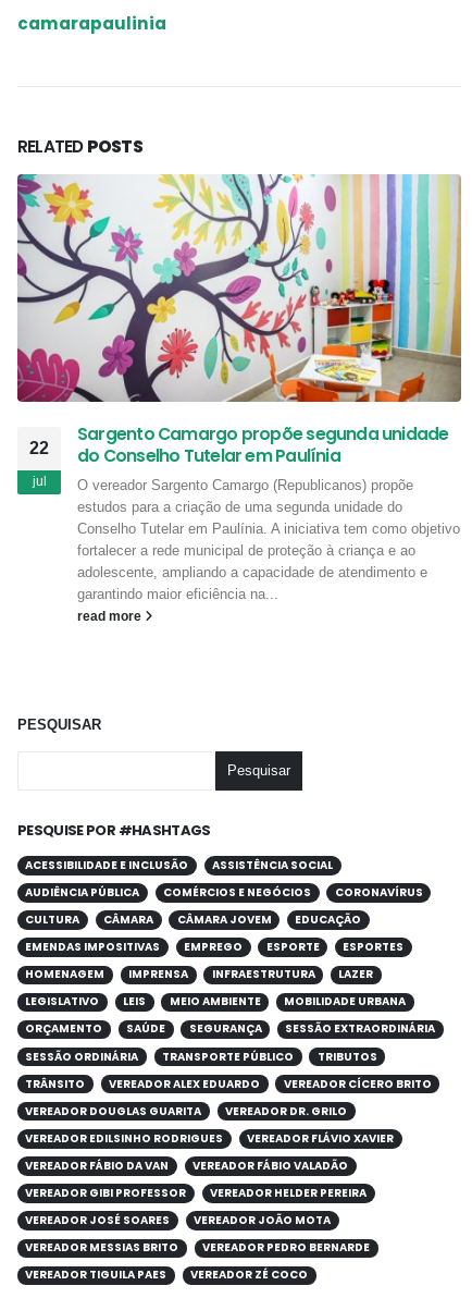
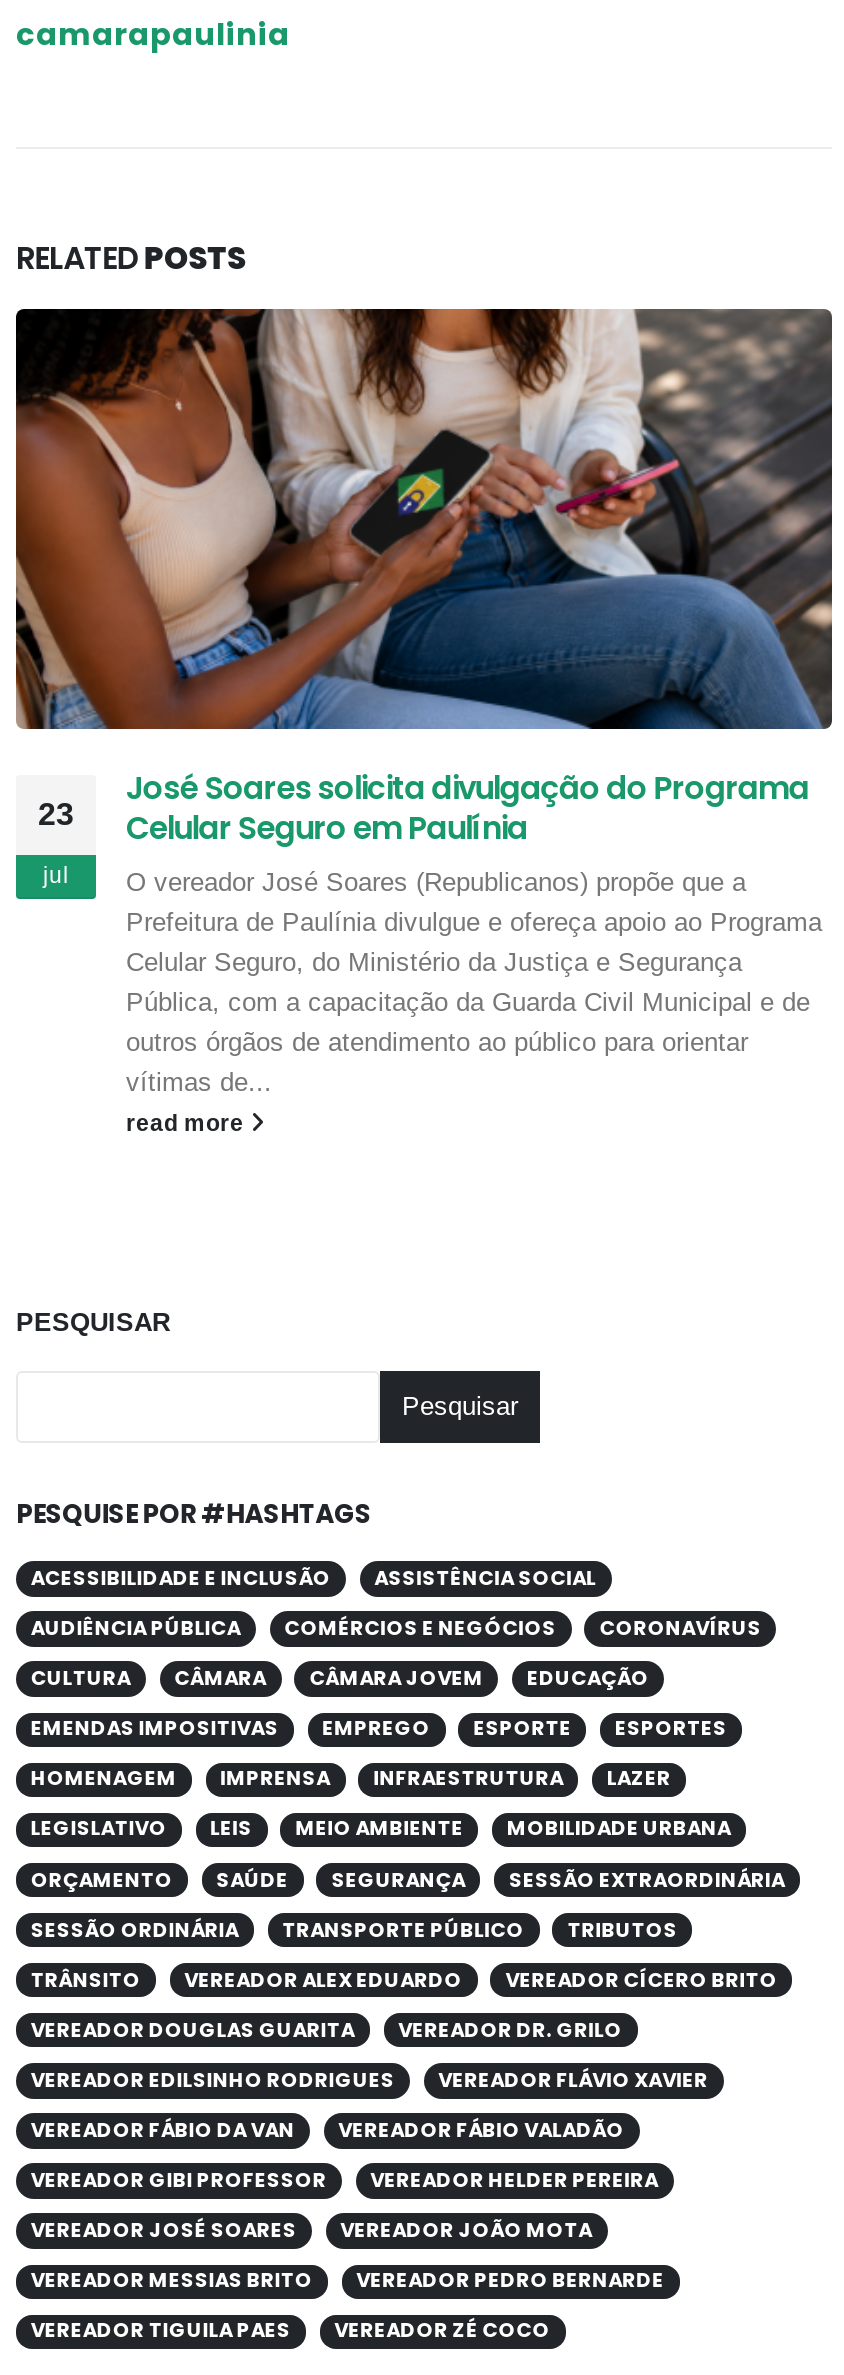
- [image]
- Sargento Camargo propõe segunda unidade
- do Conselho Tutelar em Paulínia
- O vereador Sargento Camargo (Republicanos) propõe
- estudos para a criação de uma segunda unidade do
- Conselho Tutelar em Paulínia. A iniciativa tem como objetivo
- fortalecer a rede municipal de proteção à criança e ao
- adolescente, ampliando a capacidade de atendimento e
- garantindo maior eficiência na...
+ [image]
+ José Soares solicita divulgação do Programa
+ Celular Seguro em Paulínia
+ O vereador José Soares (Republicanos) propõe que a
+ Prefeitura de Paulínia divulgue e ofereça apoio ao Programa
+ Celular Seguro, do Ministério da Justiça e Segurança
+ Pública, com a capacitação da Guarda Civil Municipal e de
+ outros órgãos de atendimento ao público para orientar
+ vítimas de...

- 22
+ 23
